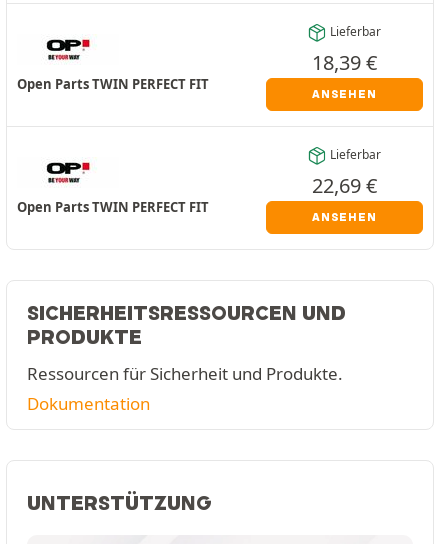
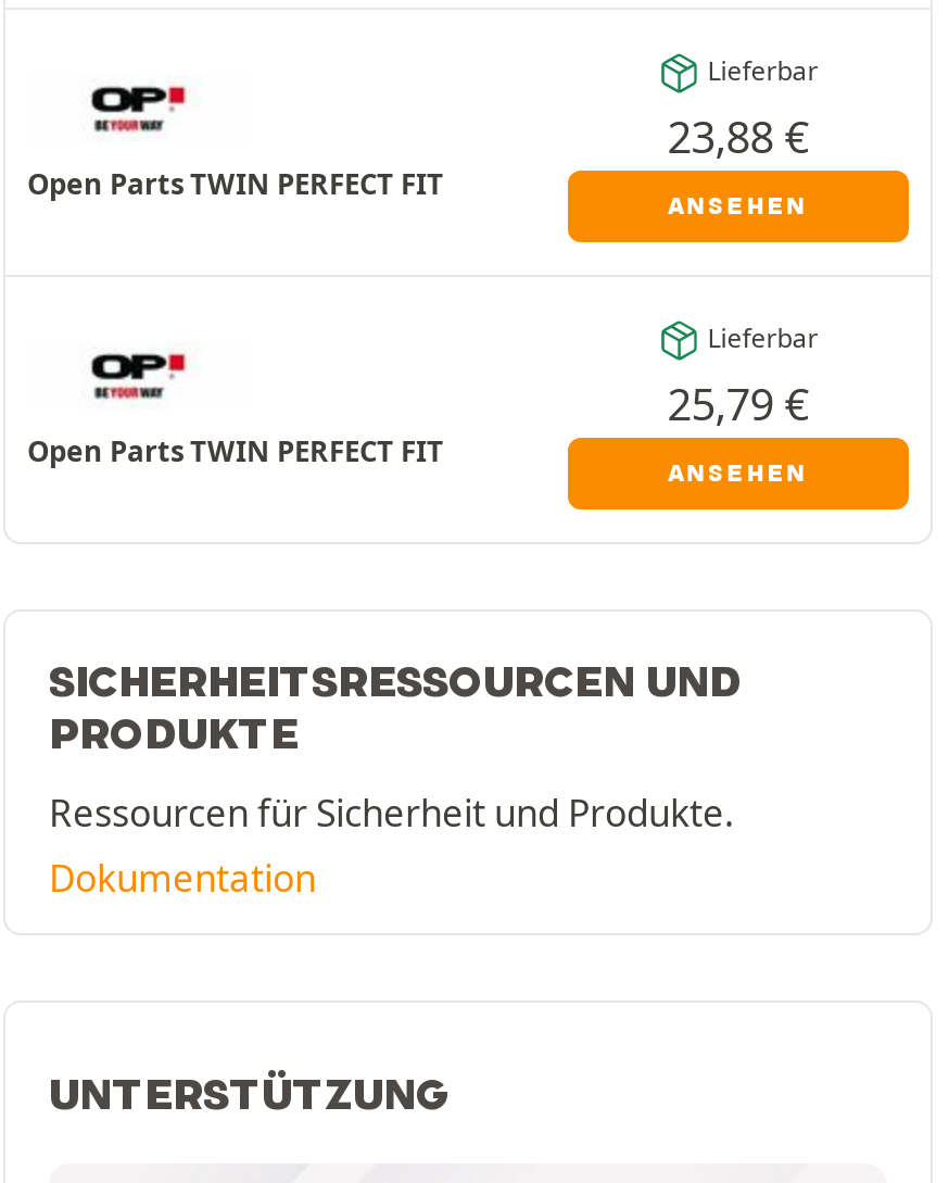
- 18,39 €
+ 23,88 €

- 22,69 €
+ 25,79 €
